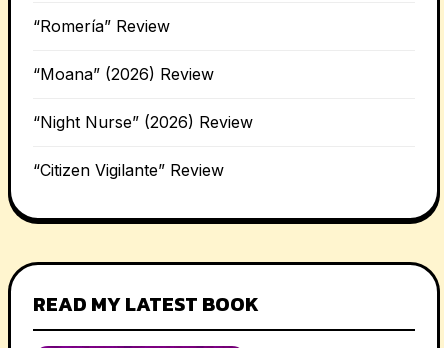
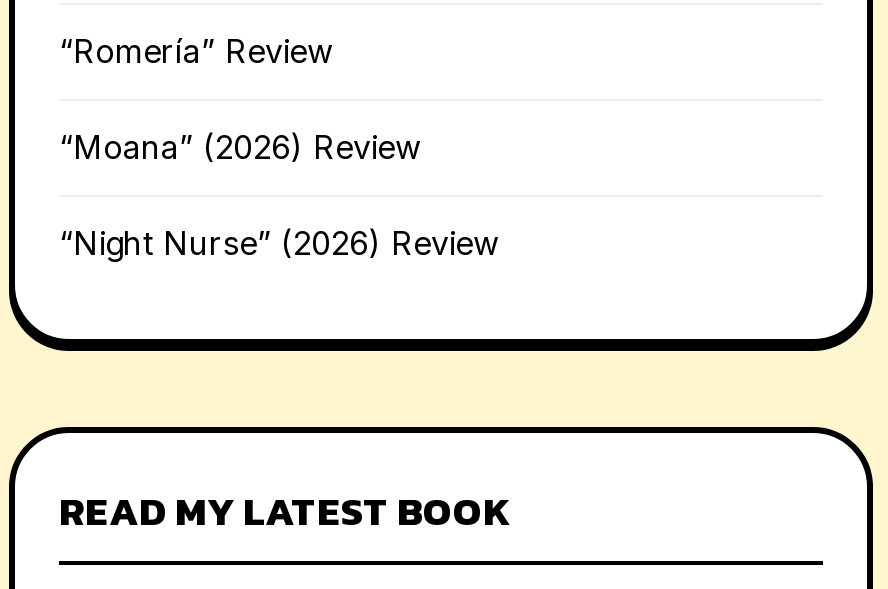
- “Citizen Vigilante” Review
